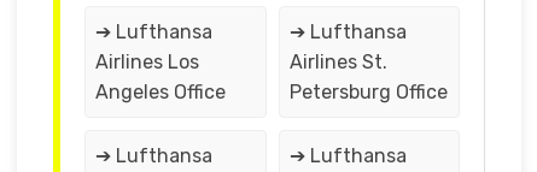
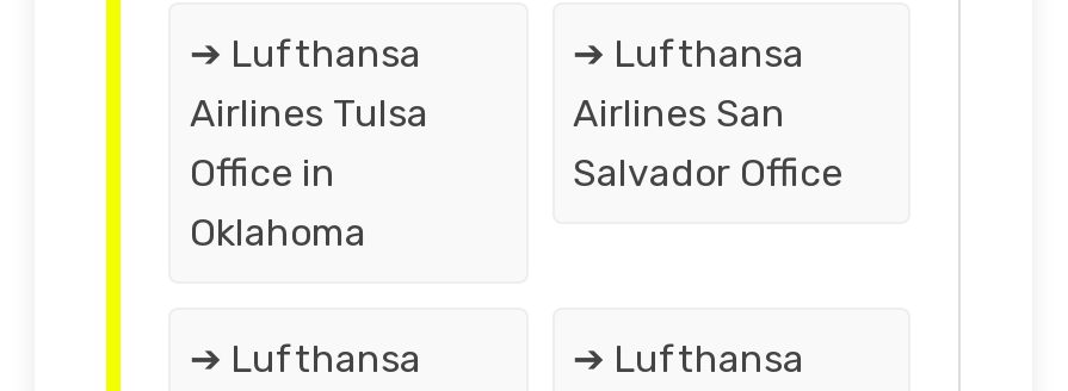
- Airlines Los
- Angeles Office
+ Airlines Tulsa
+ Office in
+ Oklahoma

- Airlines St.
+ Airlines San

- Petersburg Office
+ Salvador Office
